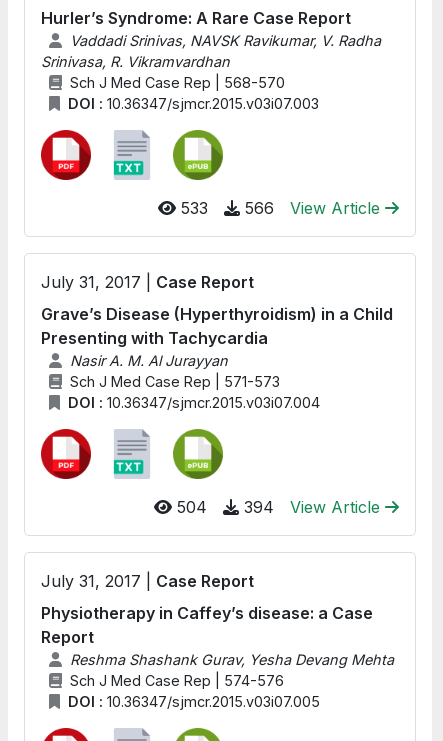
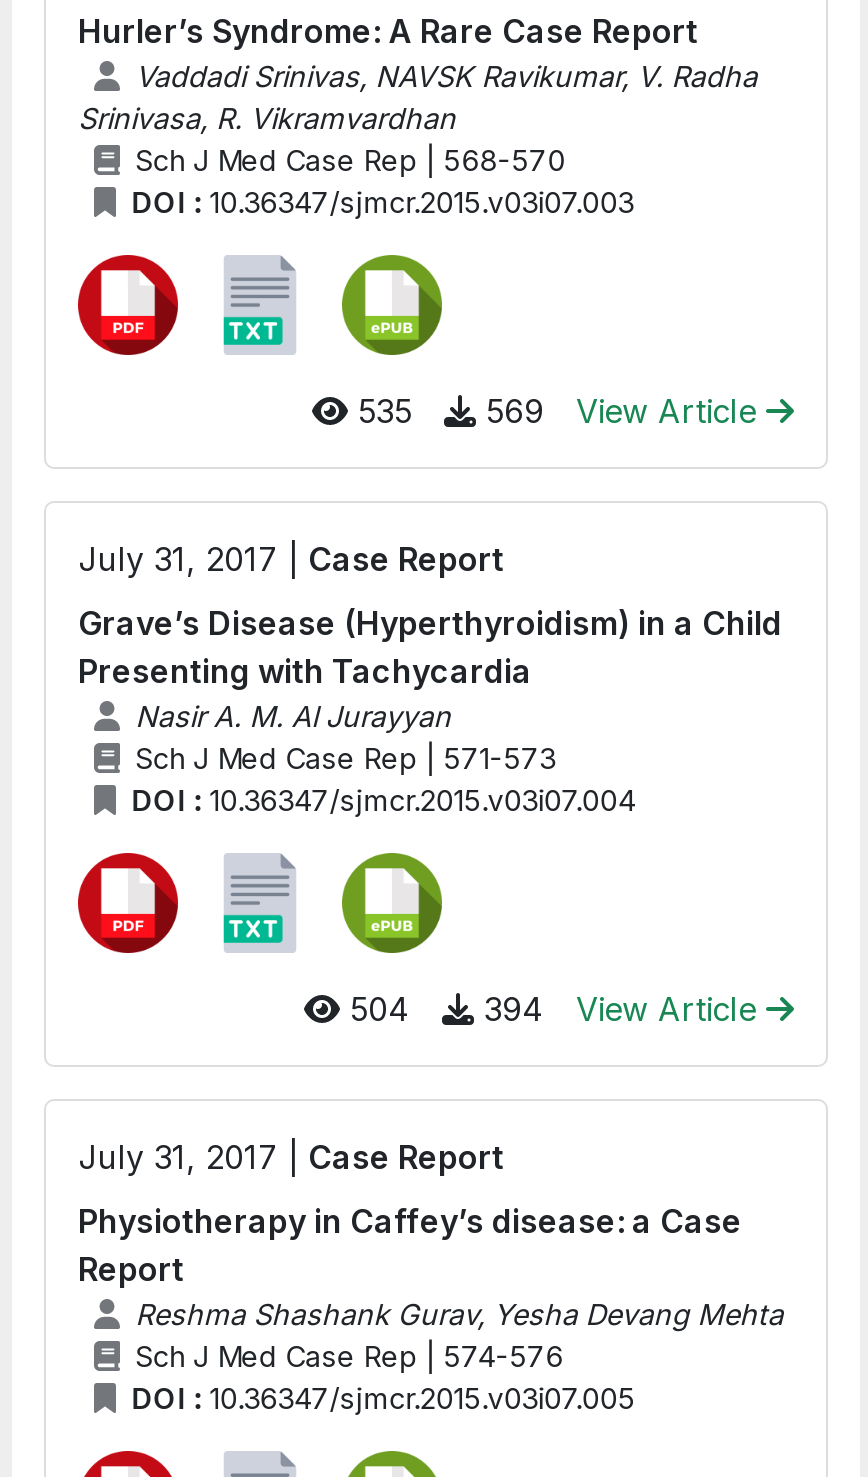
- 533
+ 535

- 566
+ 569
